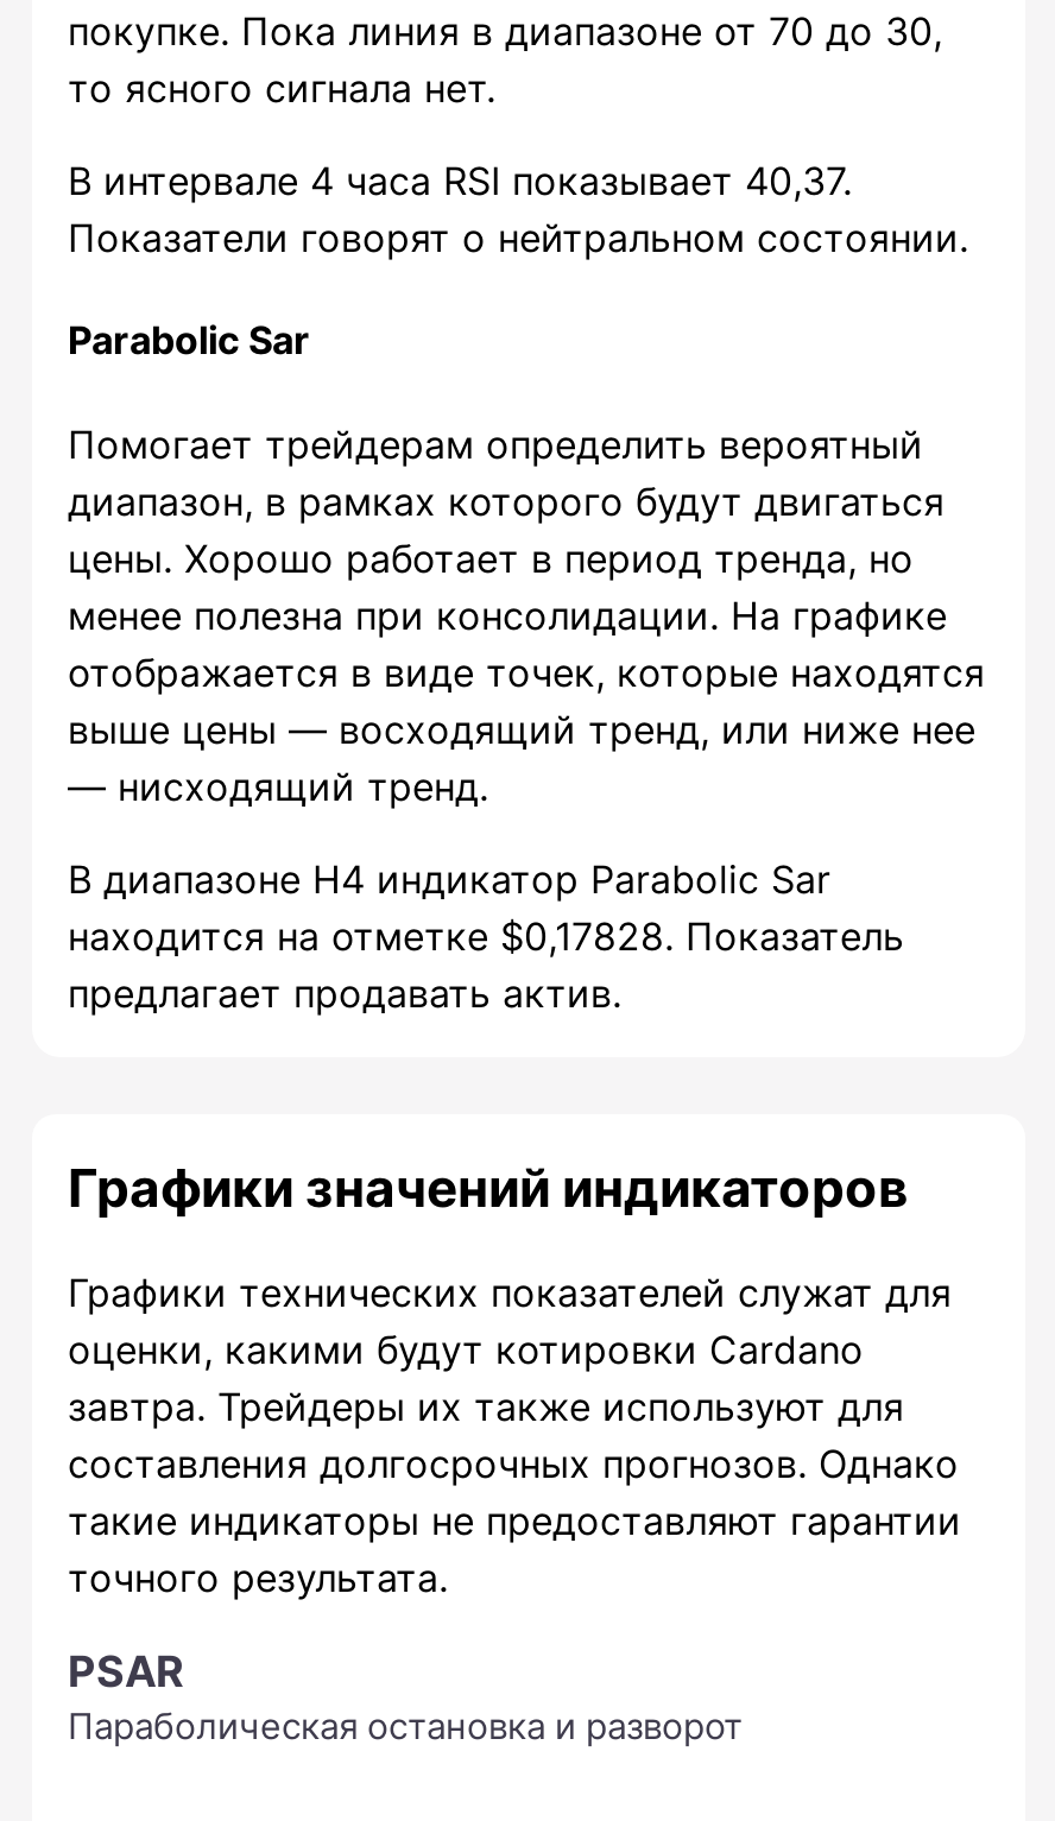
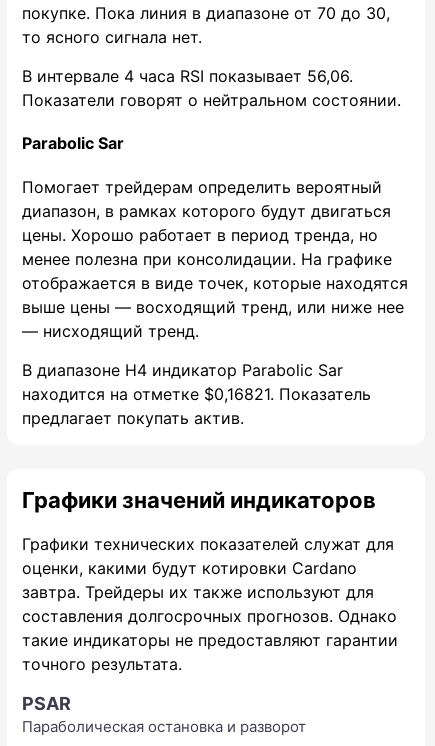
- В интервале 4 часа RSI показывает 40,37.
+ В интервале 4 часа RSI показывает 56,06.

- находится на отметке $0,17828. Показатель
+ находится на отметке $0,16821. Показатель

- предлагает продавать актив.
+ предлагает покупать актив.
